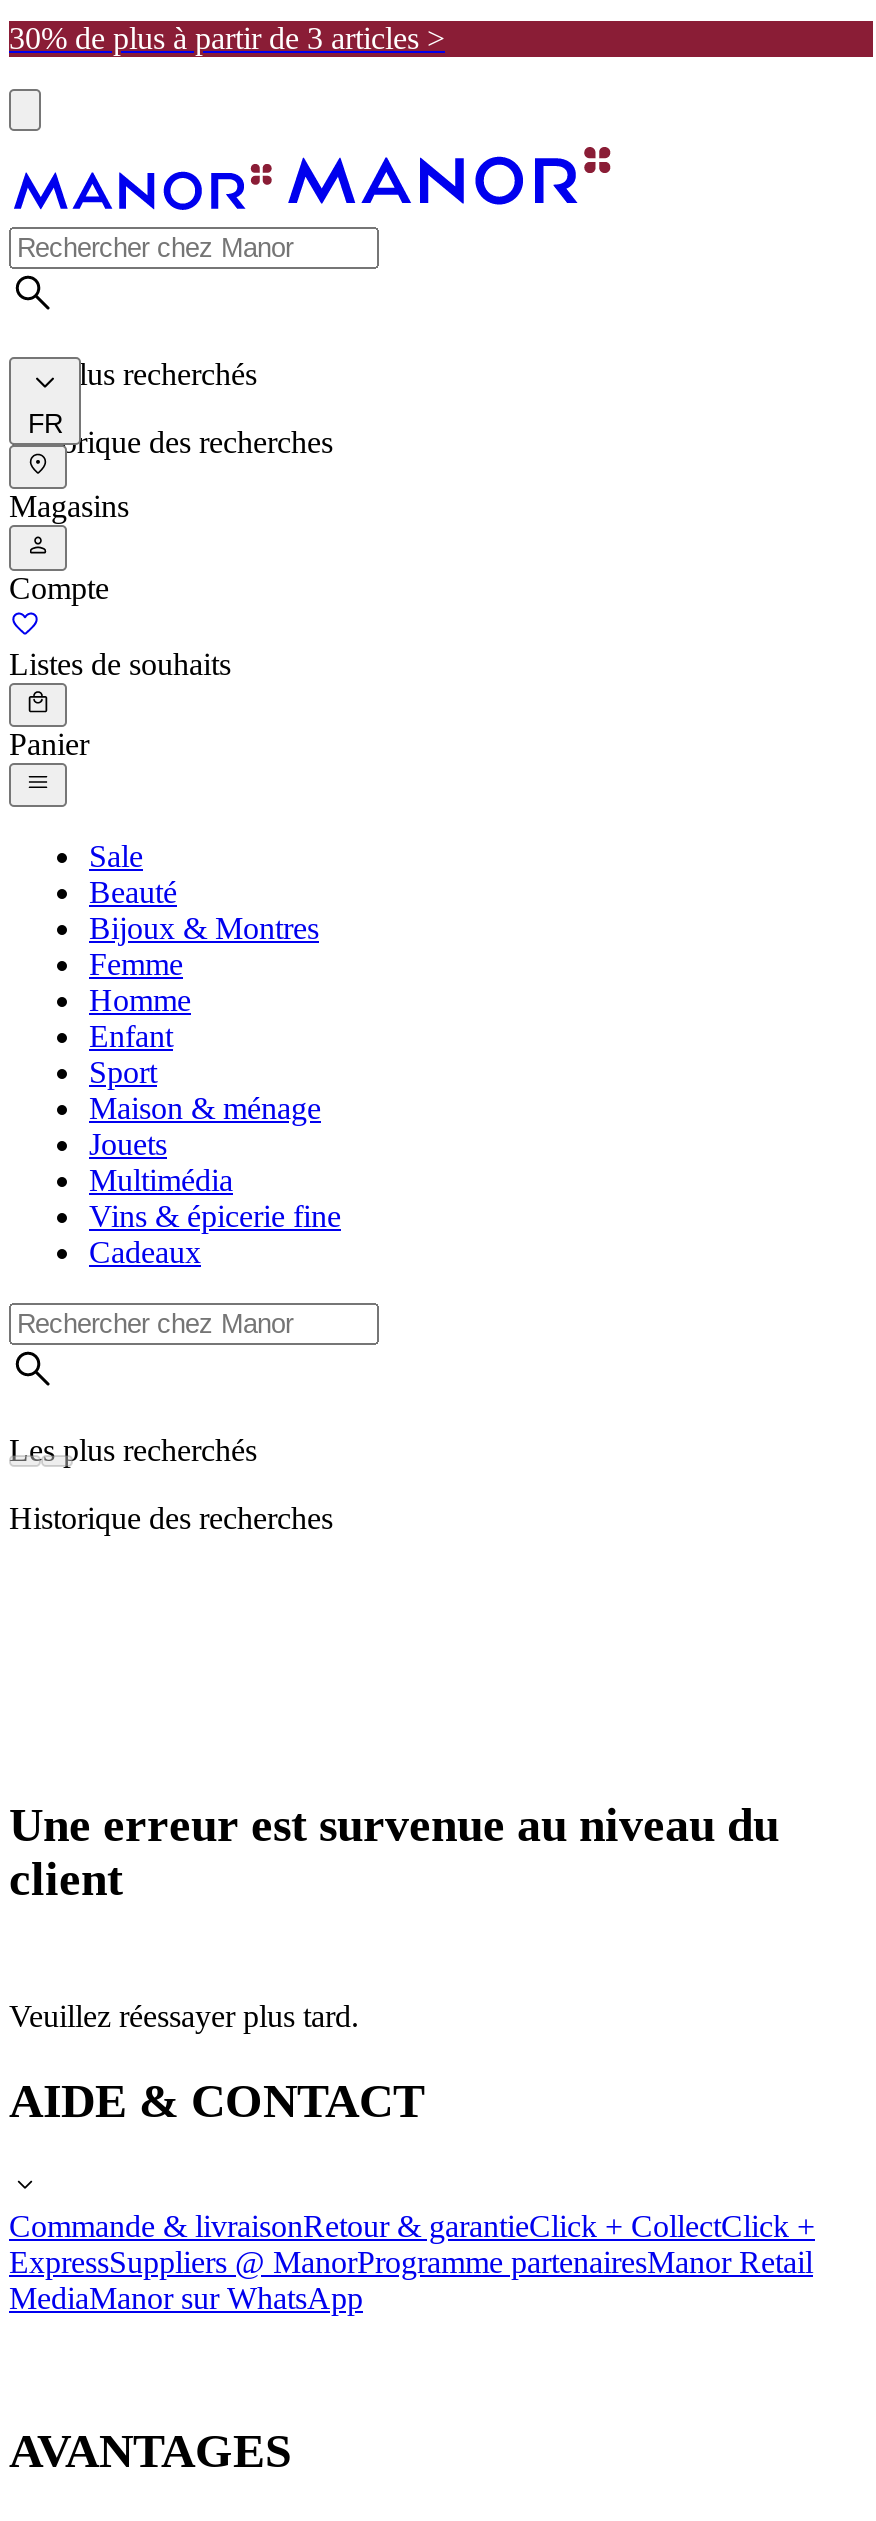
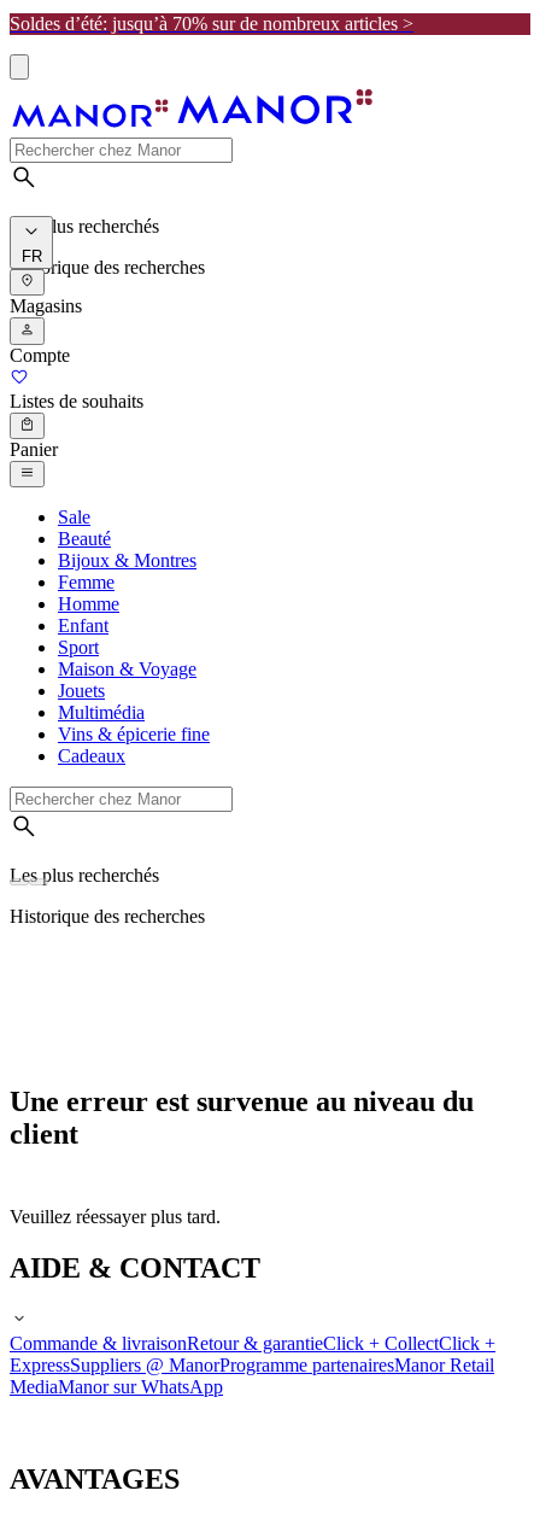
- 30% de plus à partir de 3 articles >
+ Soldes d’été: jusqu’à 70% sur de nombreux articles >

- Maison & ménage
+ Maison & Voyage
